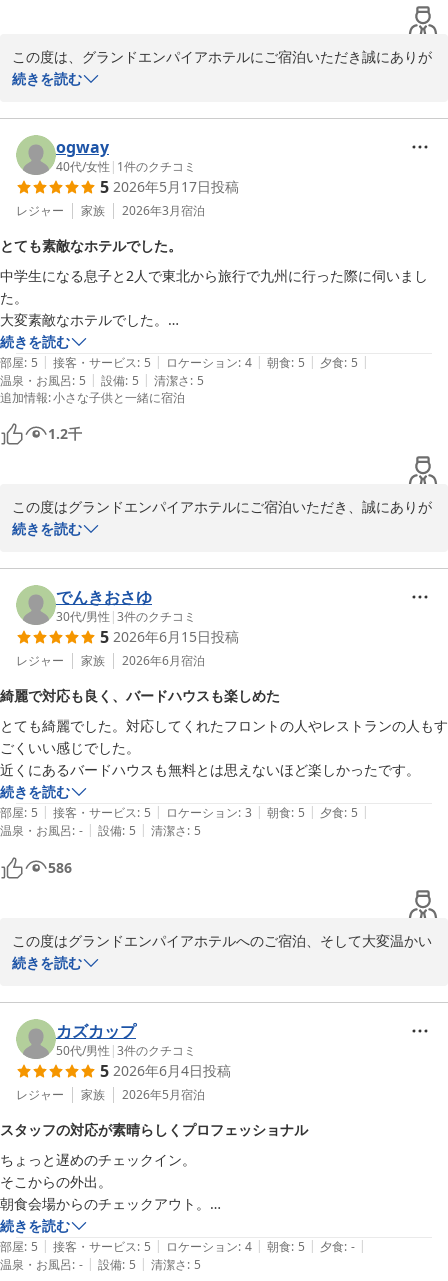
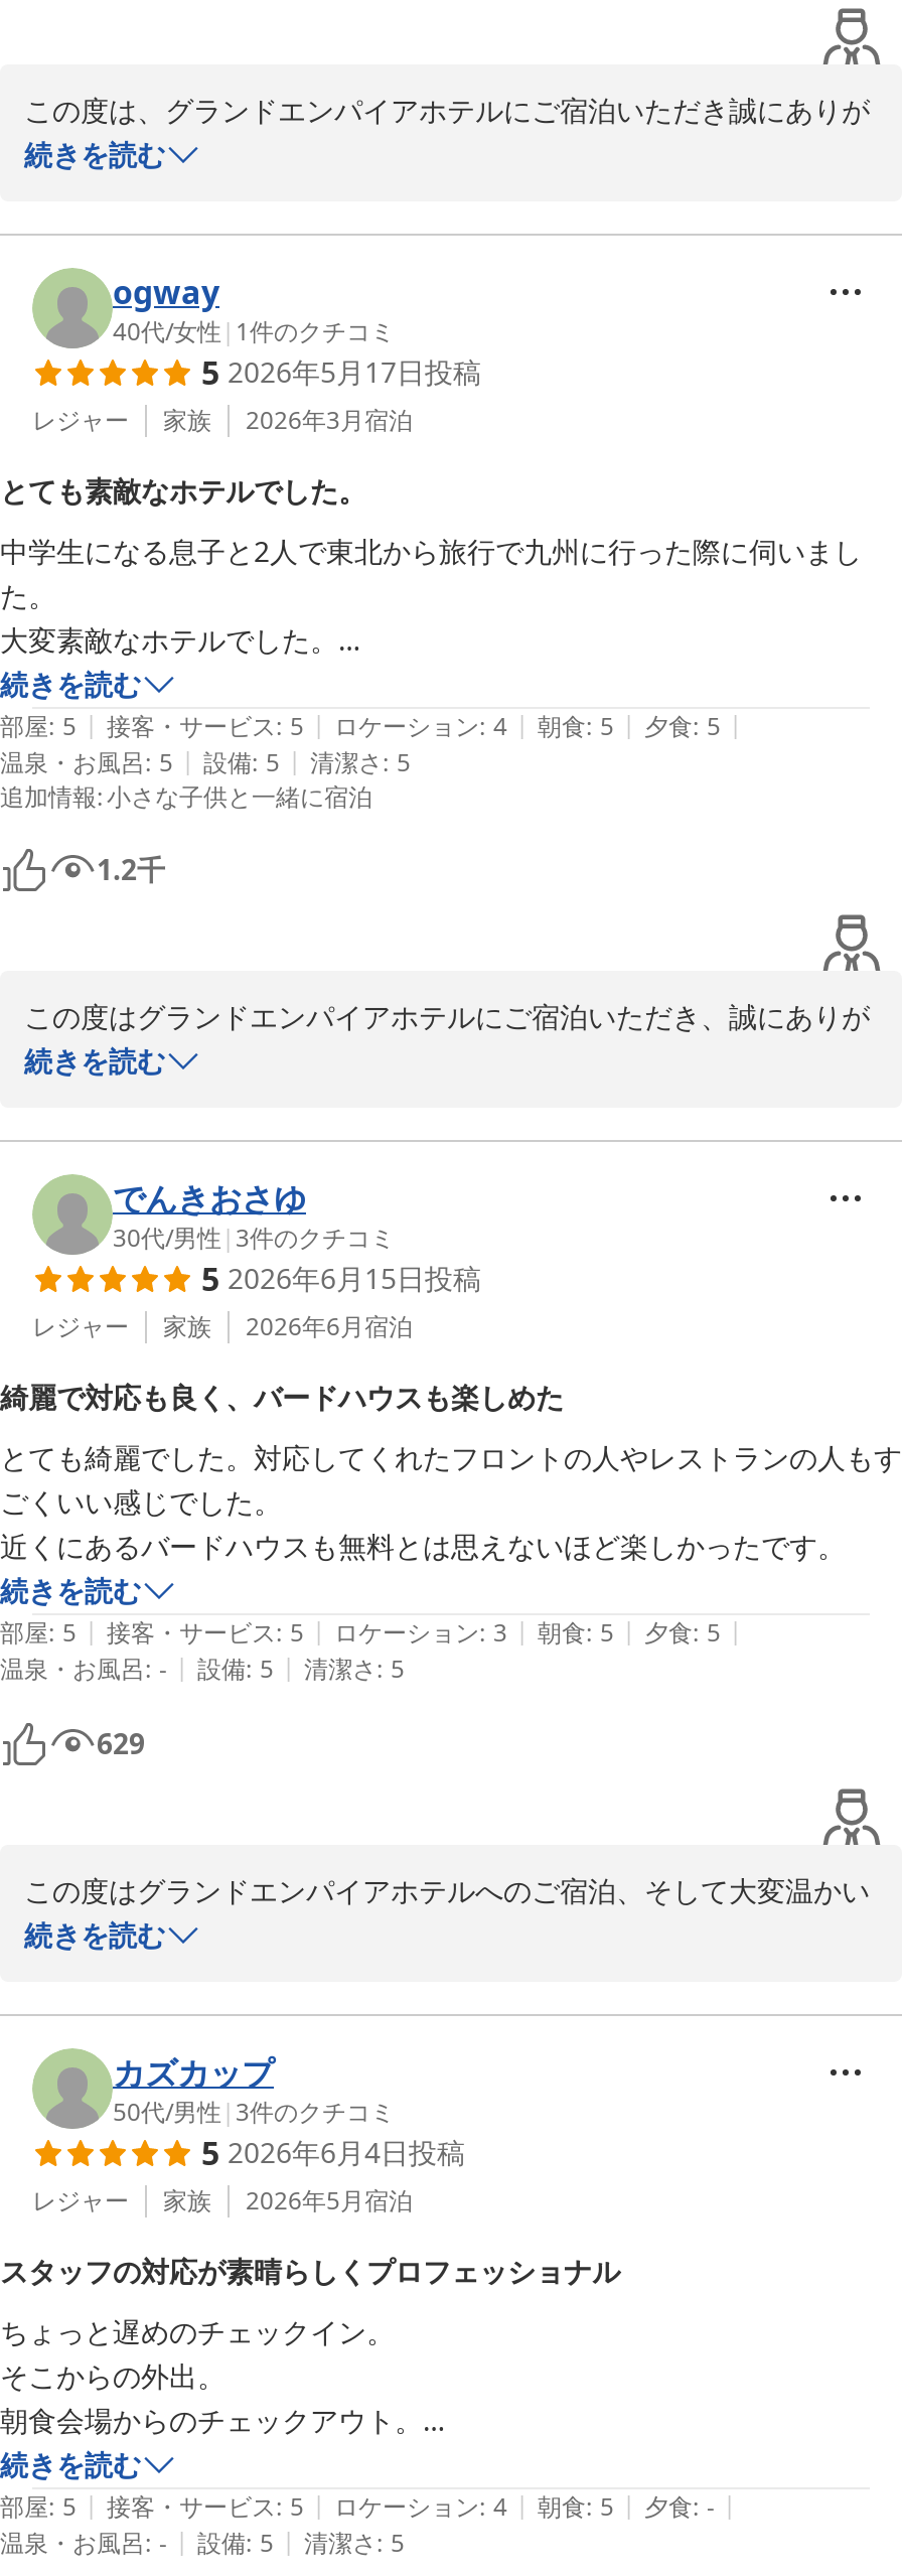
- 586
+ 629
